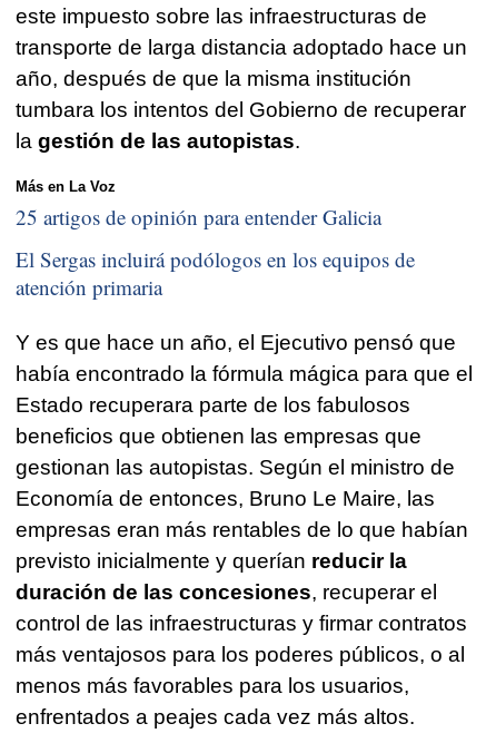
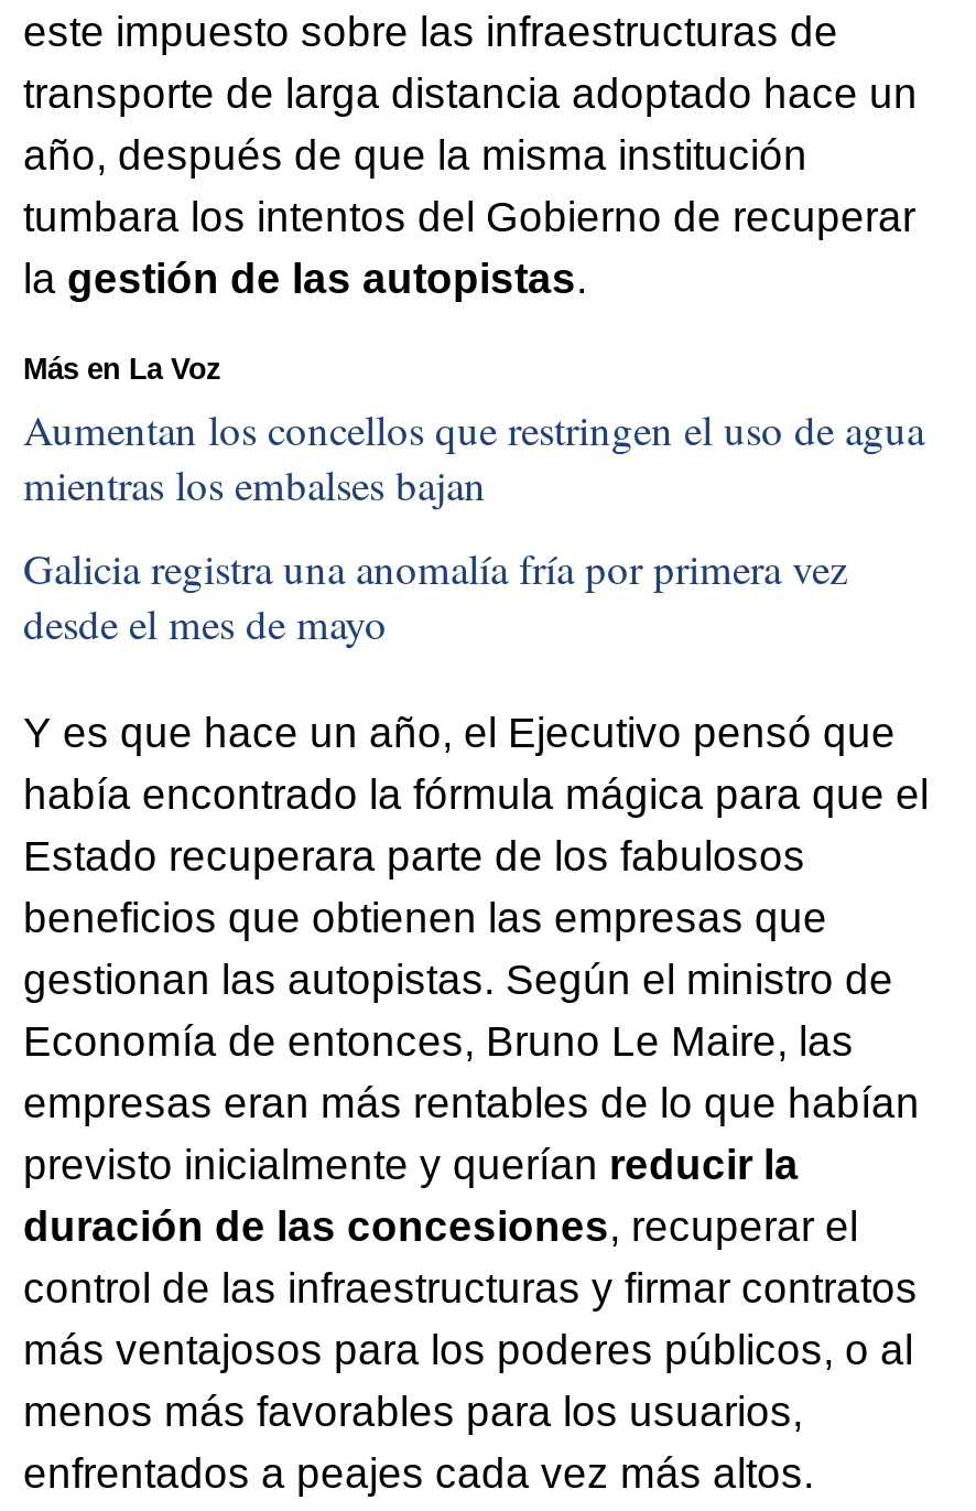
- 25 artigos de opinión para entender Galicia
+ Aumentan los concellos que restringen el uso de agua
+ mientras los embalses bajan

- El Sergas incluirá podólogos en los equipos de
- atención primaria
+ Galicia registra una anomalía fría por primera vez
+ desde el mes de mayo
